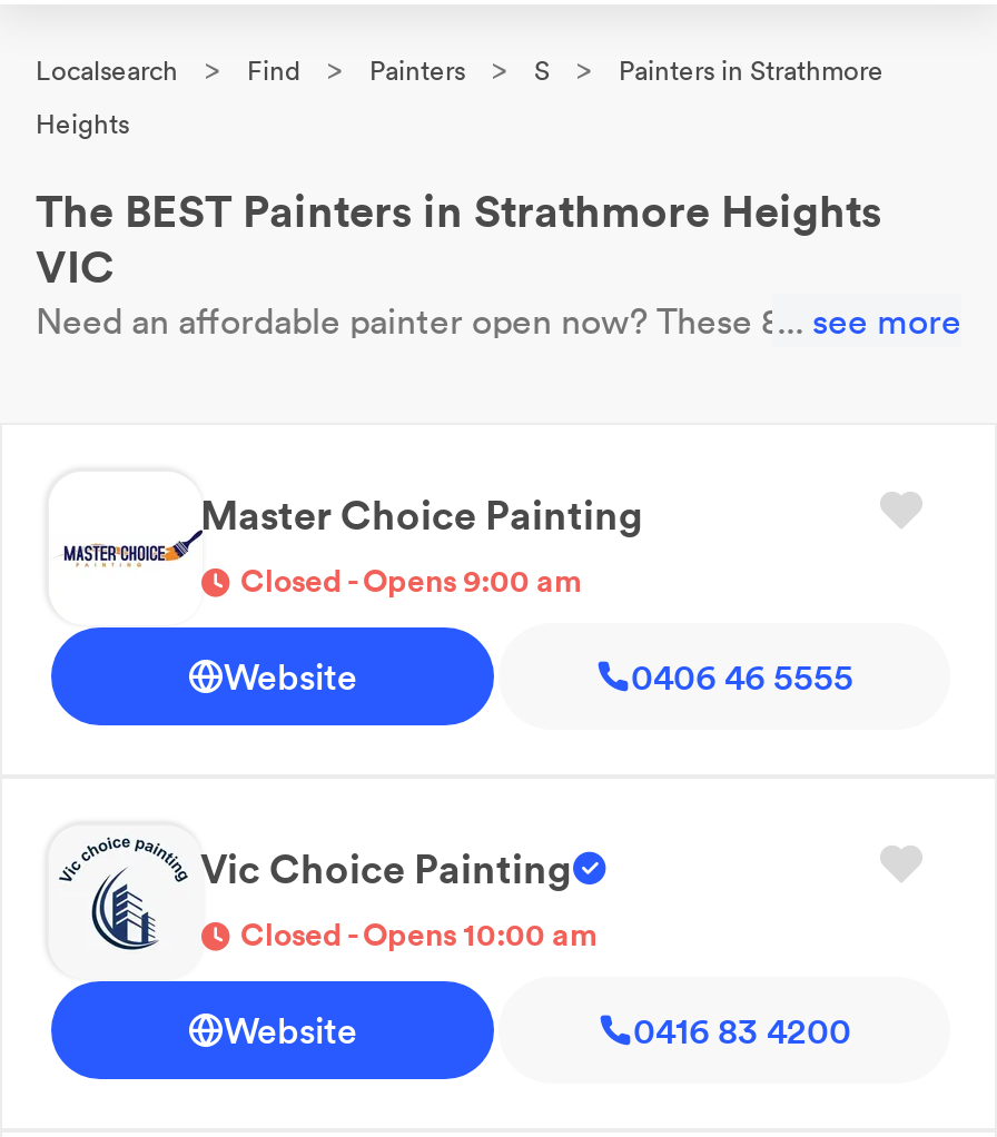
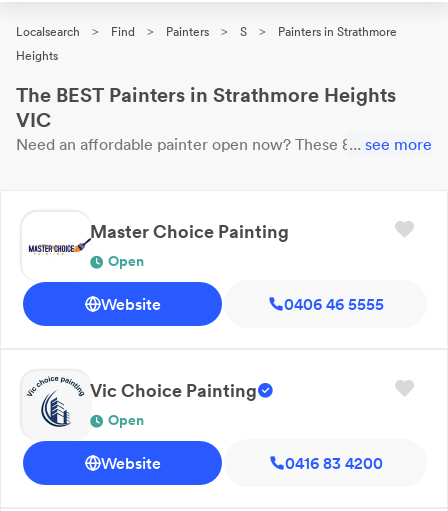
- Closed - Opens 9:00 am
+ Open

- Closed - Opens 10:00 am
+ Open
